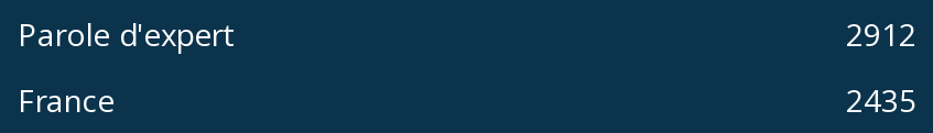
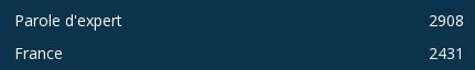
- 2912
+ 2908

- 2435
+ 2431
